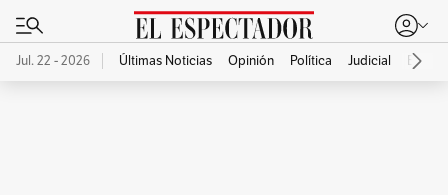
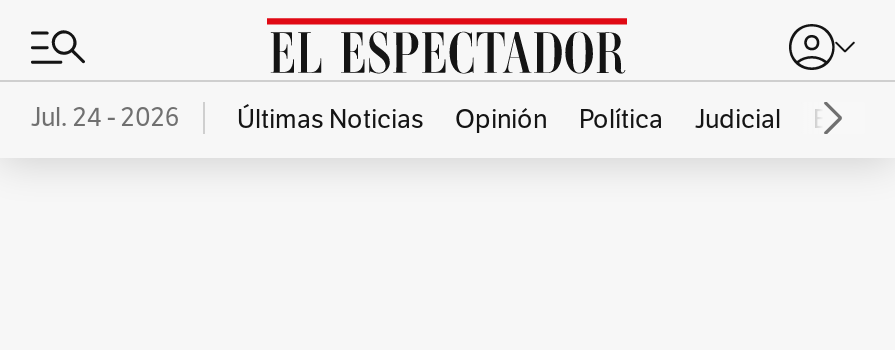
- Jul. 22 - 2026
+ Jul. 24 - 2026
